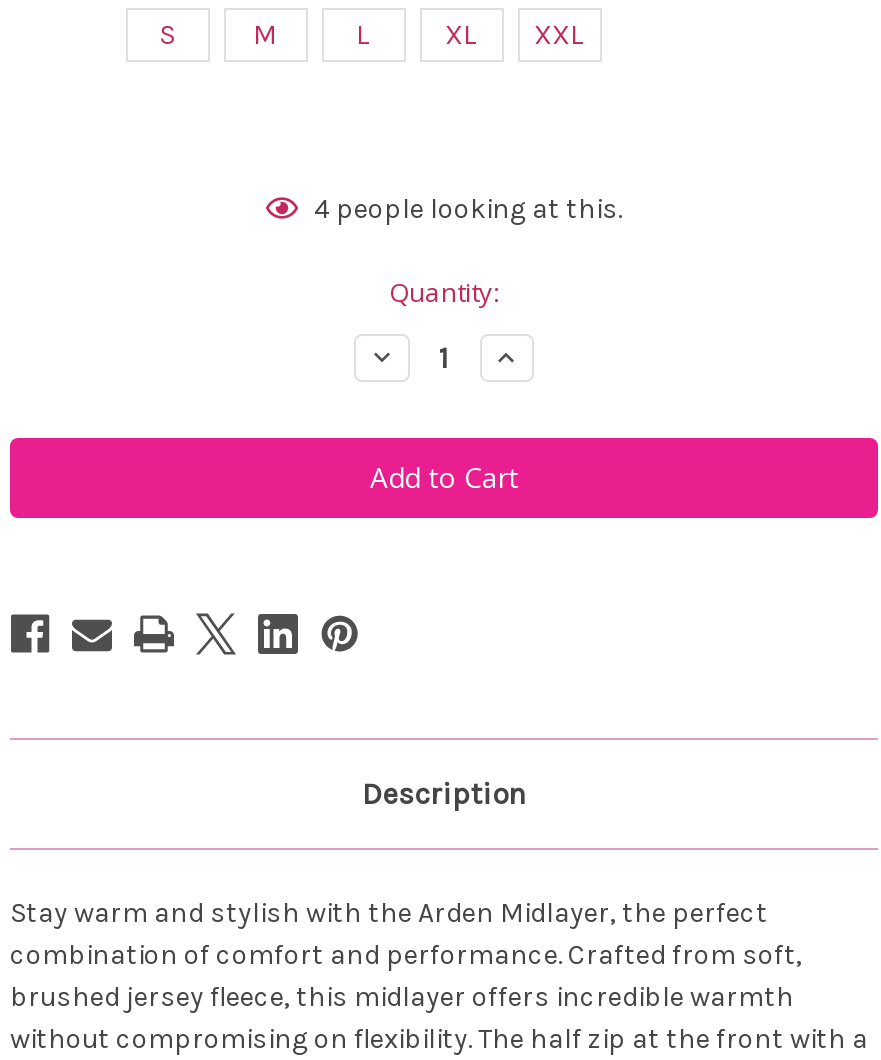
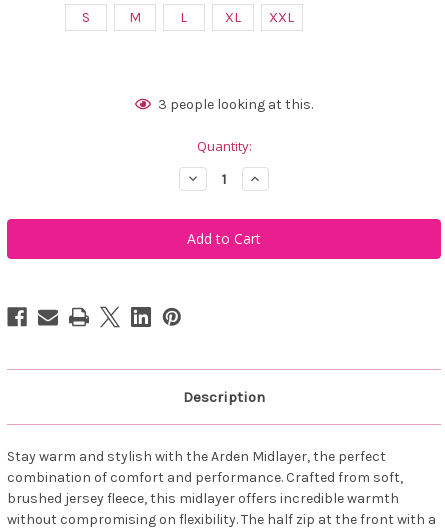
- 4 people looking at this.
+ 3 people looking at this.
